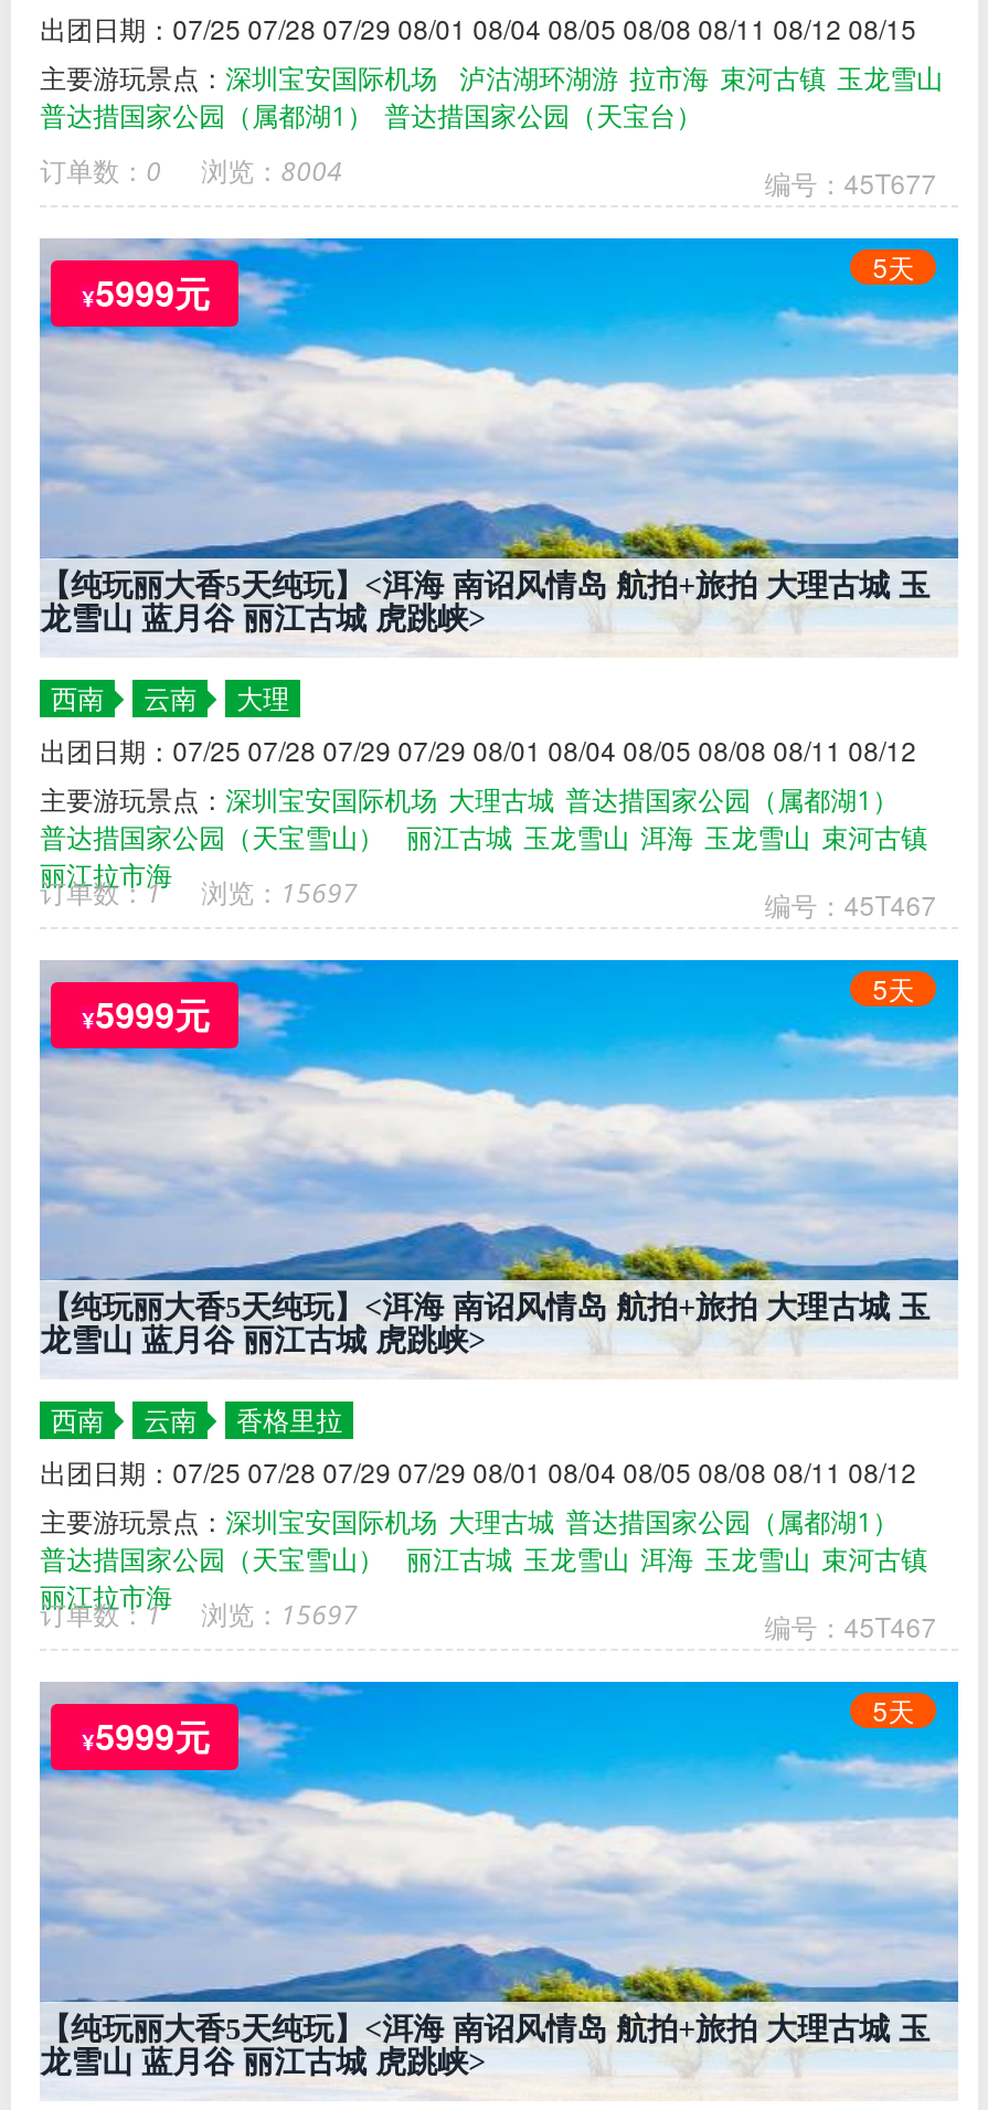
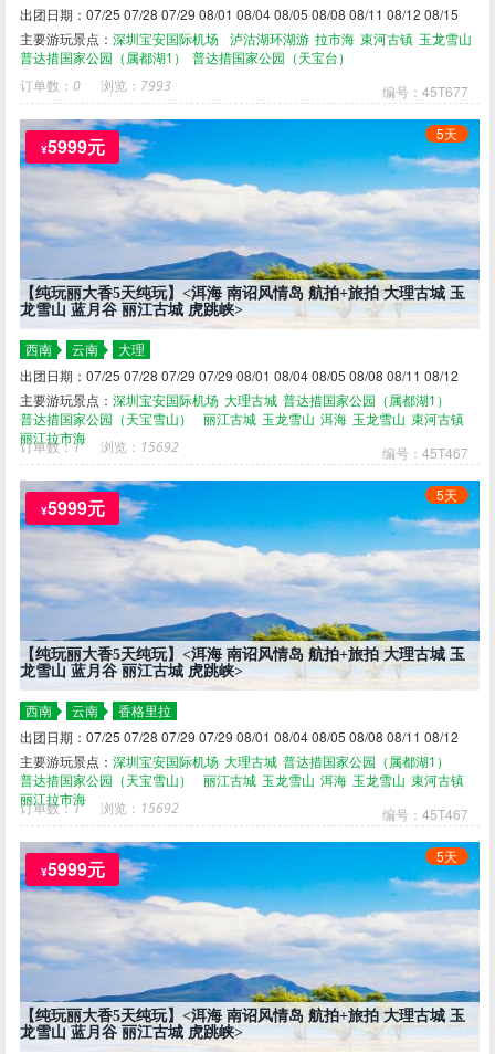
- 订单数：0 浏览：8004
+ 订单数：0 浏览：7993

- 浏览：15697
+ 浏览：15692

- 浏览：15697
+ 浏览：15692
